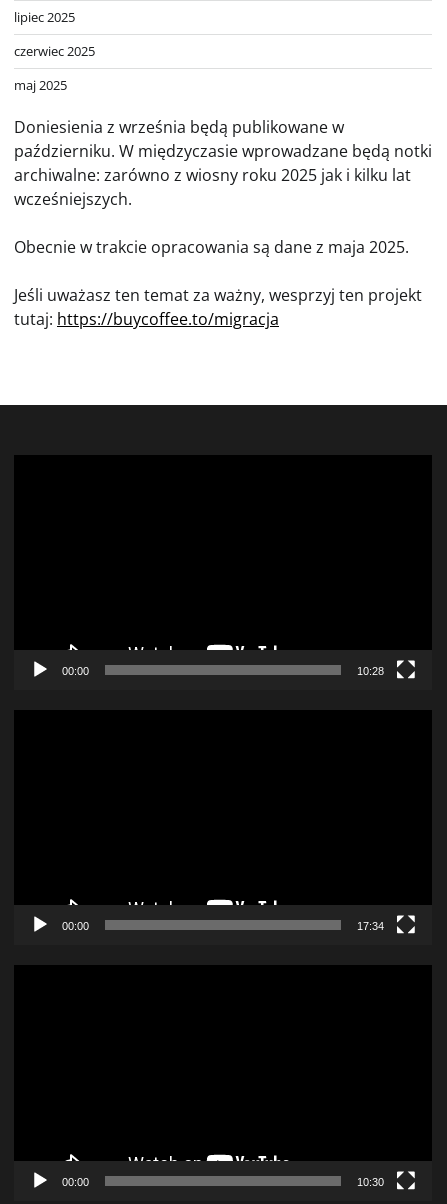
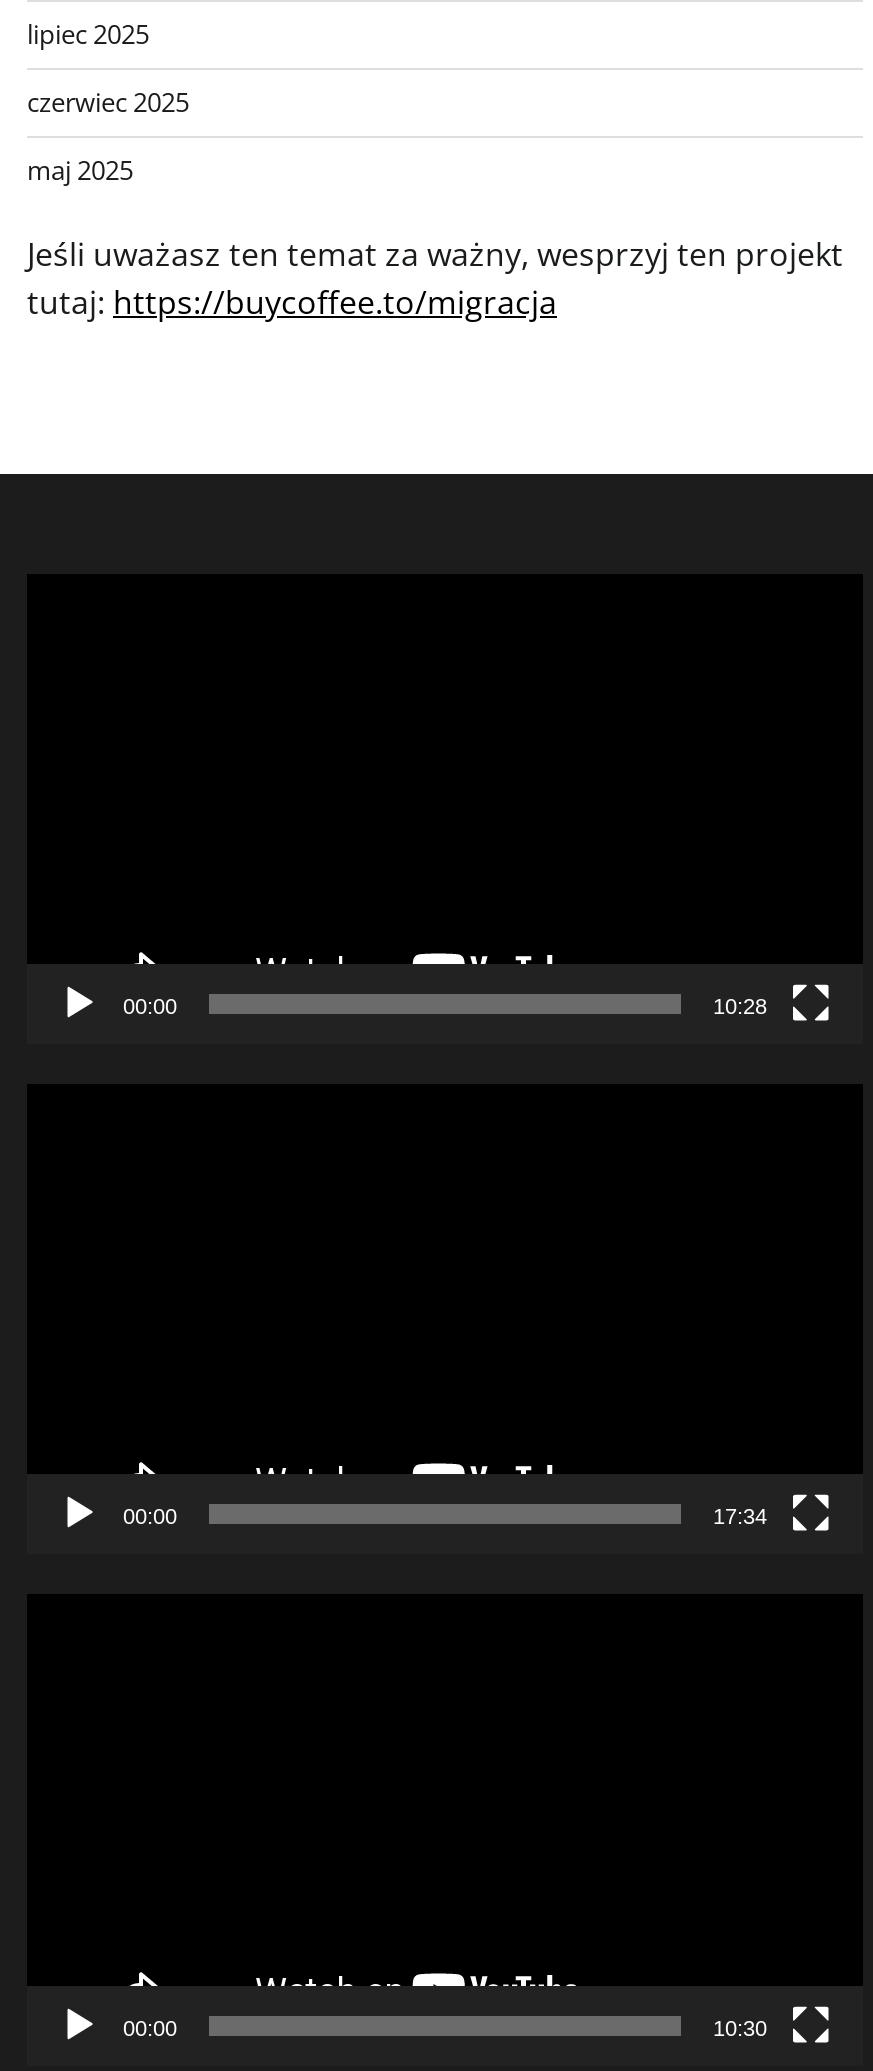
- Doniesienia z września będą publikowane w
- październiku. W międzyczasie wprowadzane będą notki
- archiwalne: zarówno z wiosny roku 2025 jak i kilku lat
- wcześniejszych.
- Obecnie w trakcie opracowania są dane z maja 2025.
